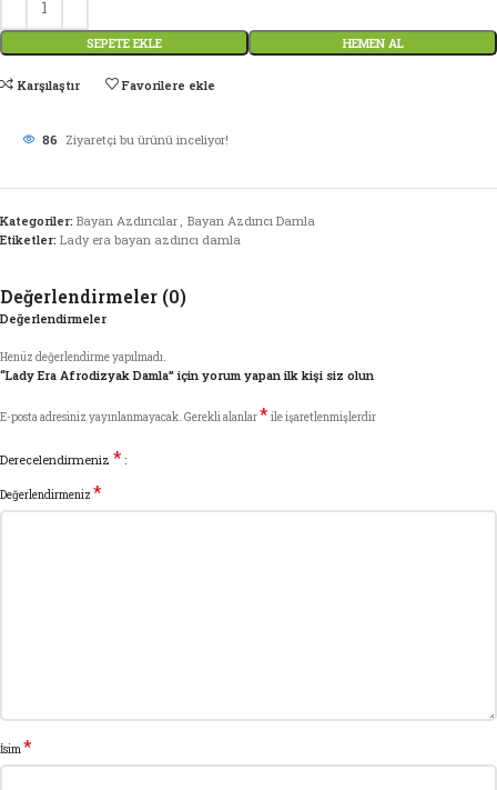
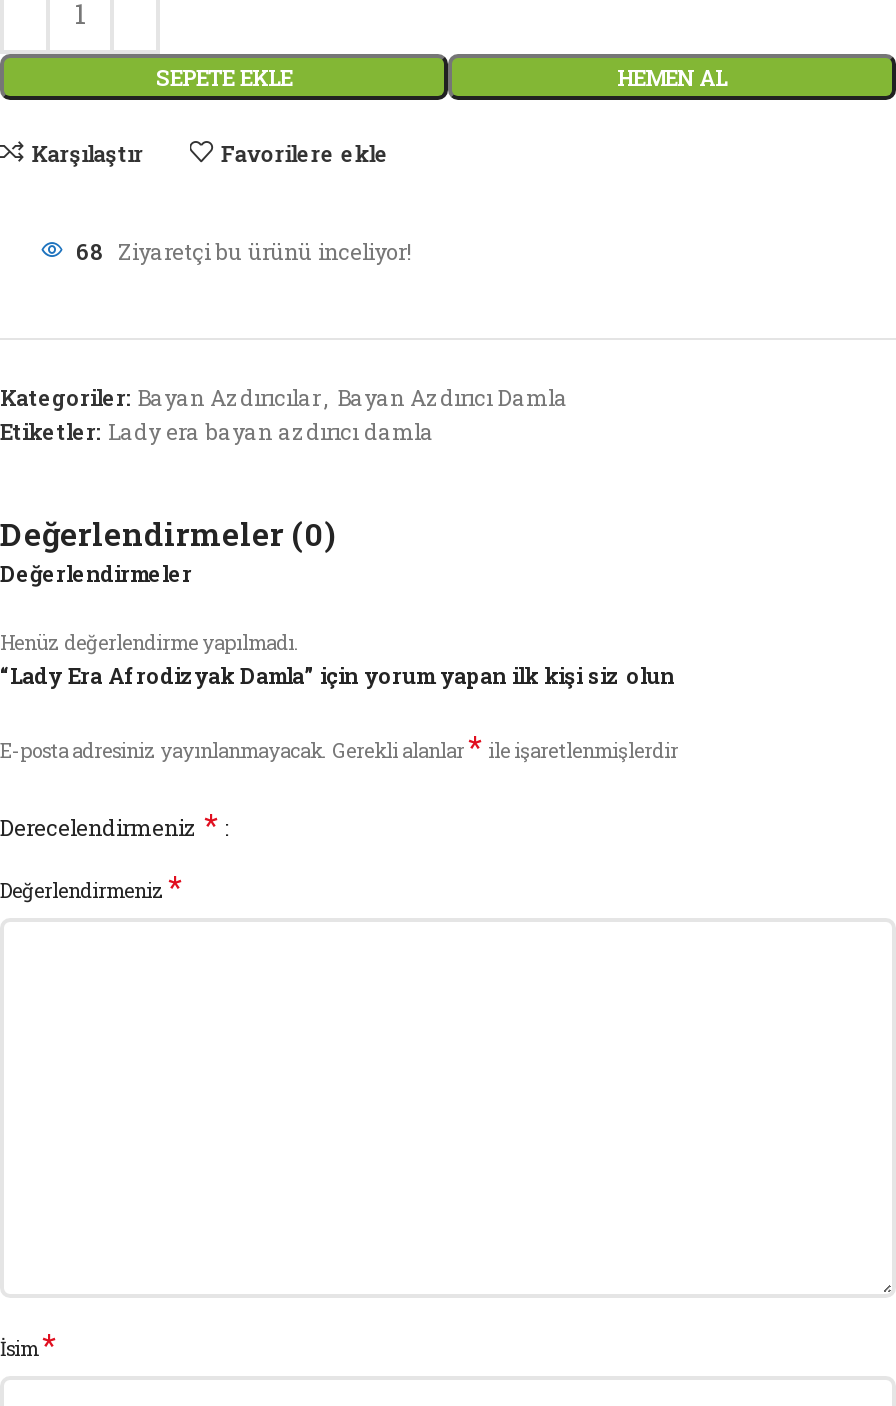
- 86 Ziyaretçi bu ürünü inceliyor!
+ 68 Ziyaretçi bu ürünü inceliyor!
